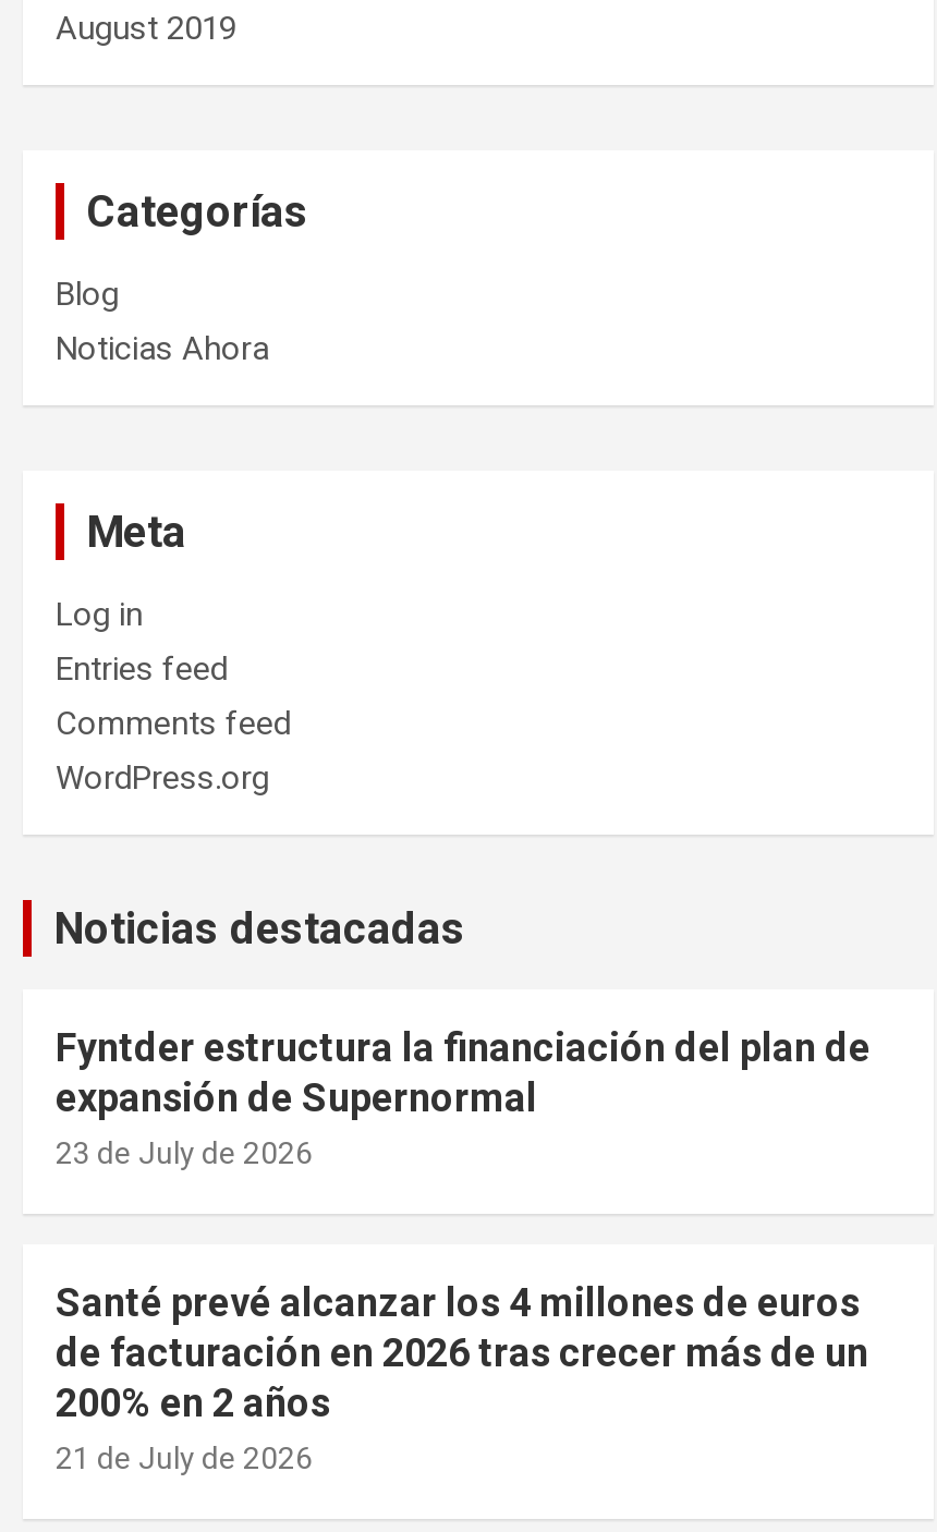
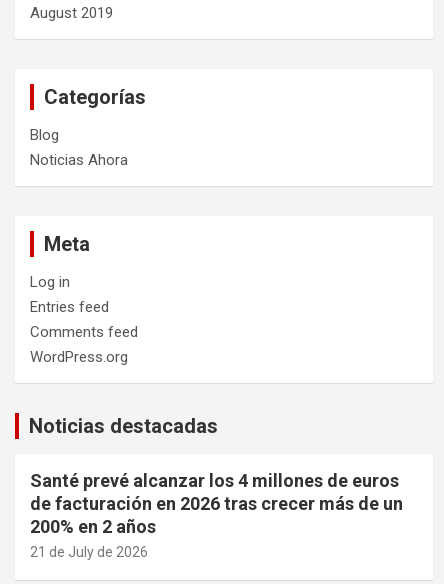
- Fyntder estructura la financiación del plan de
- expansión de Supernormal
- 23 de July de 2026
